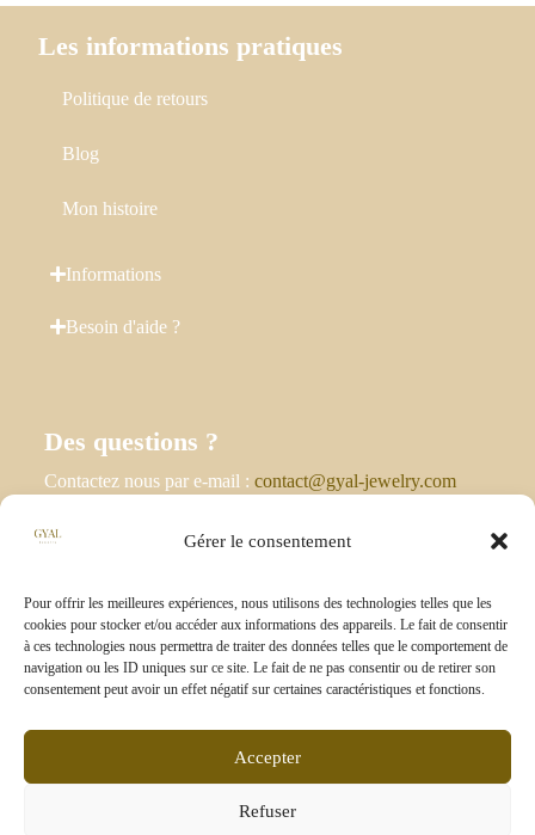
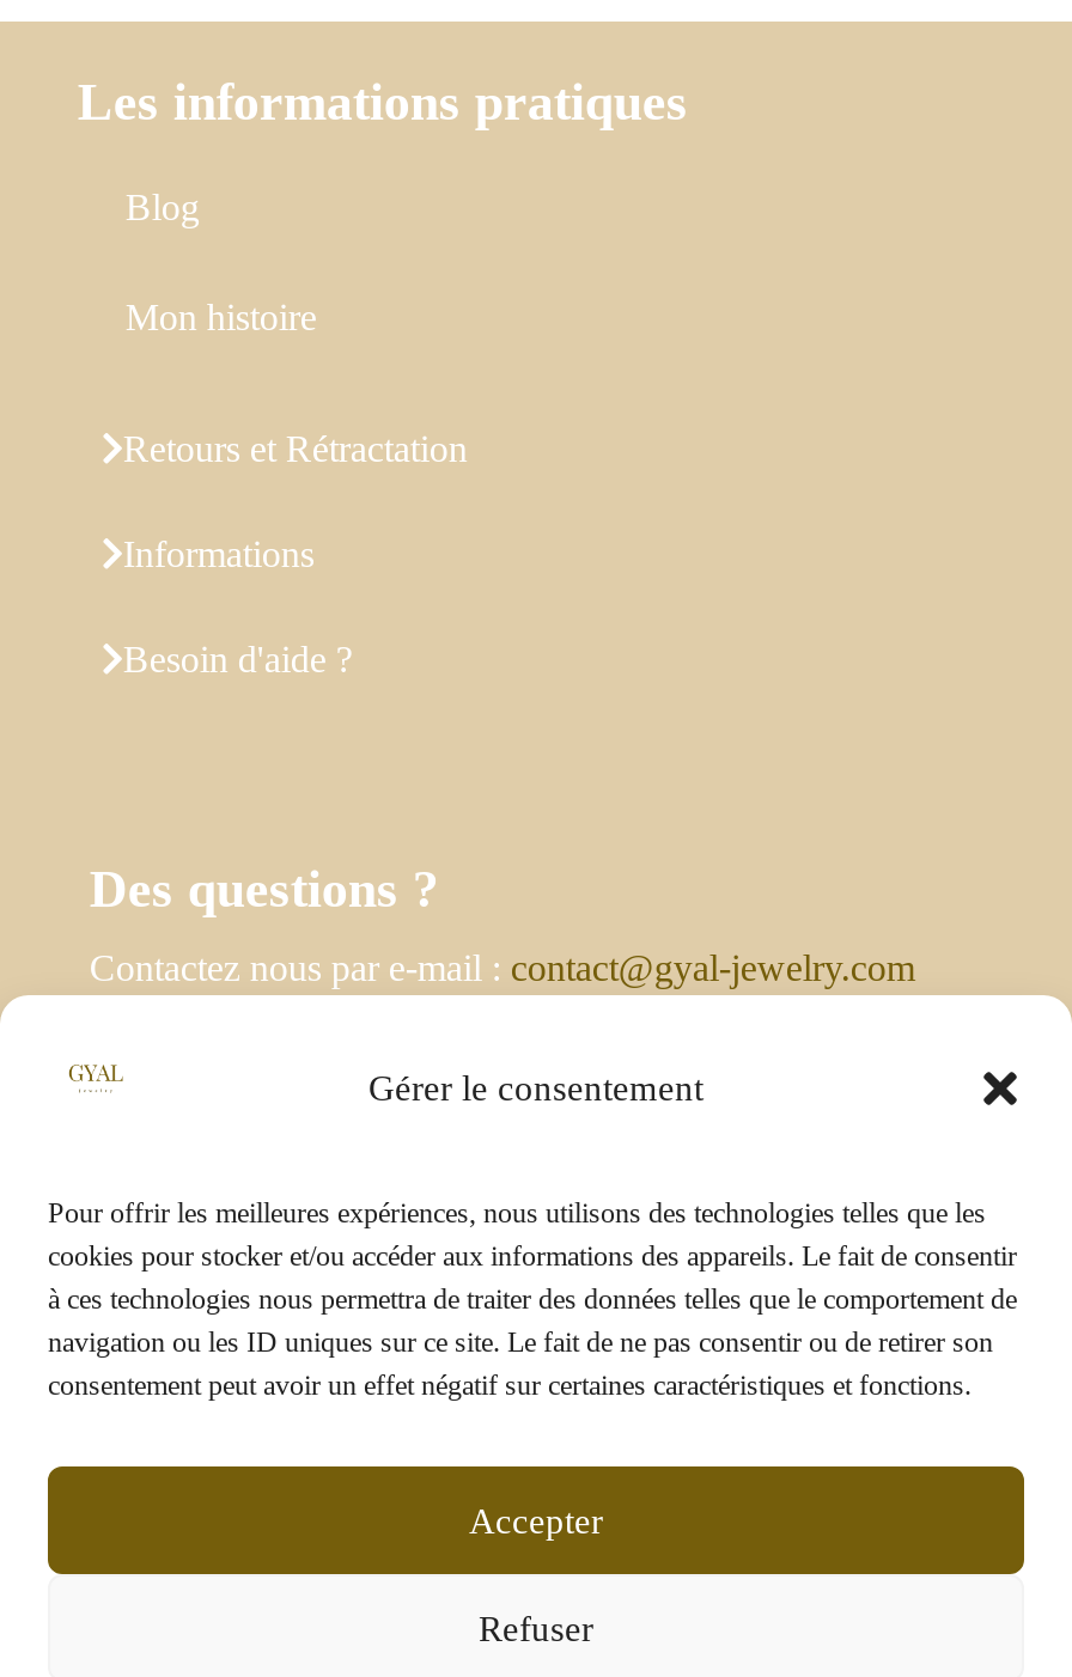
- Politique de retours

moved up: Blog | Mon histoire

+ Retours et Rétractation
